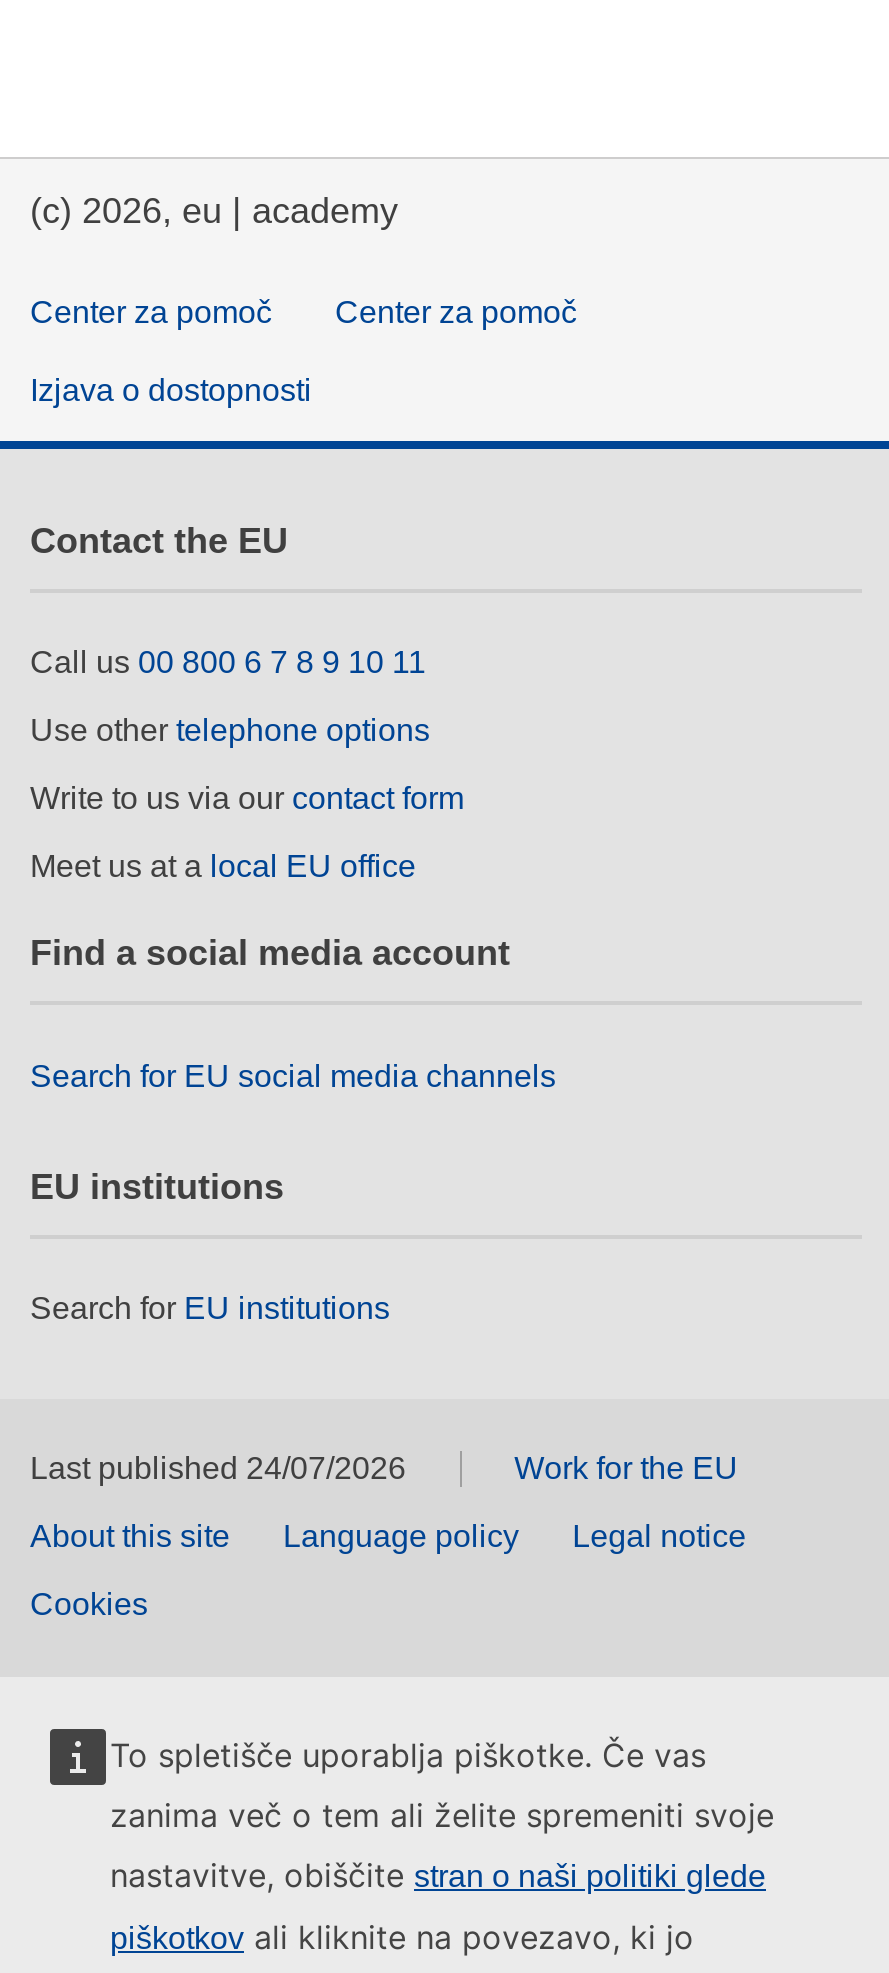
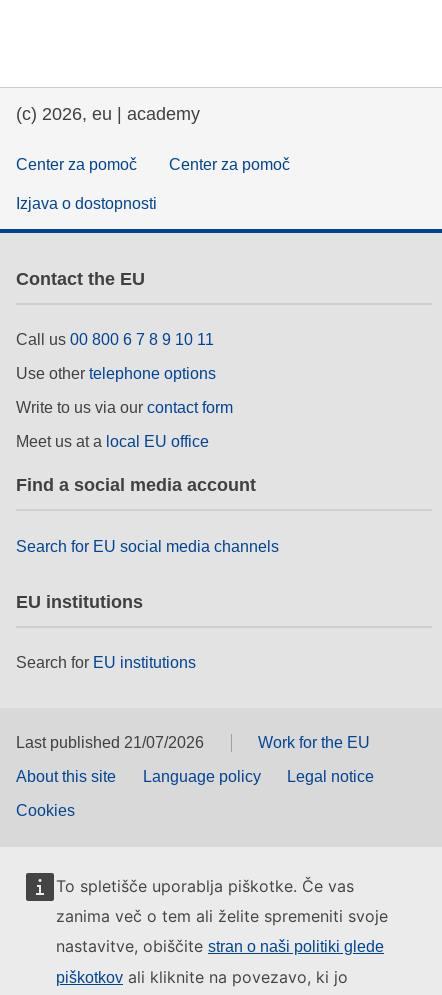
- Last published 24/07/2026
+ Last published 21/07/2026
